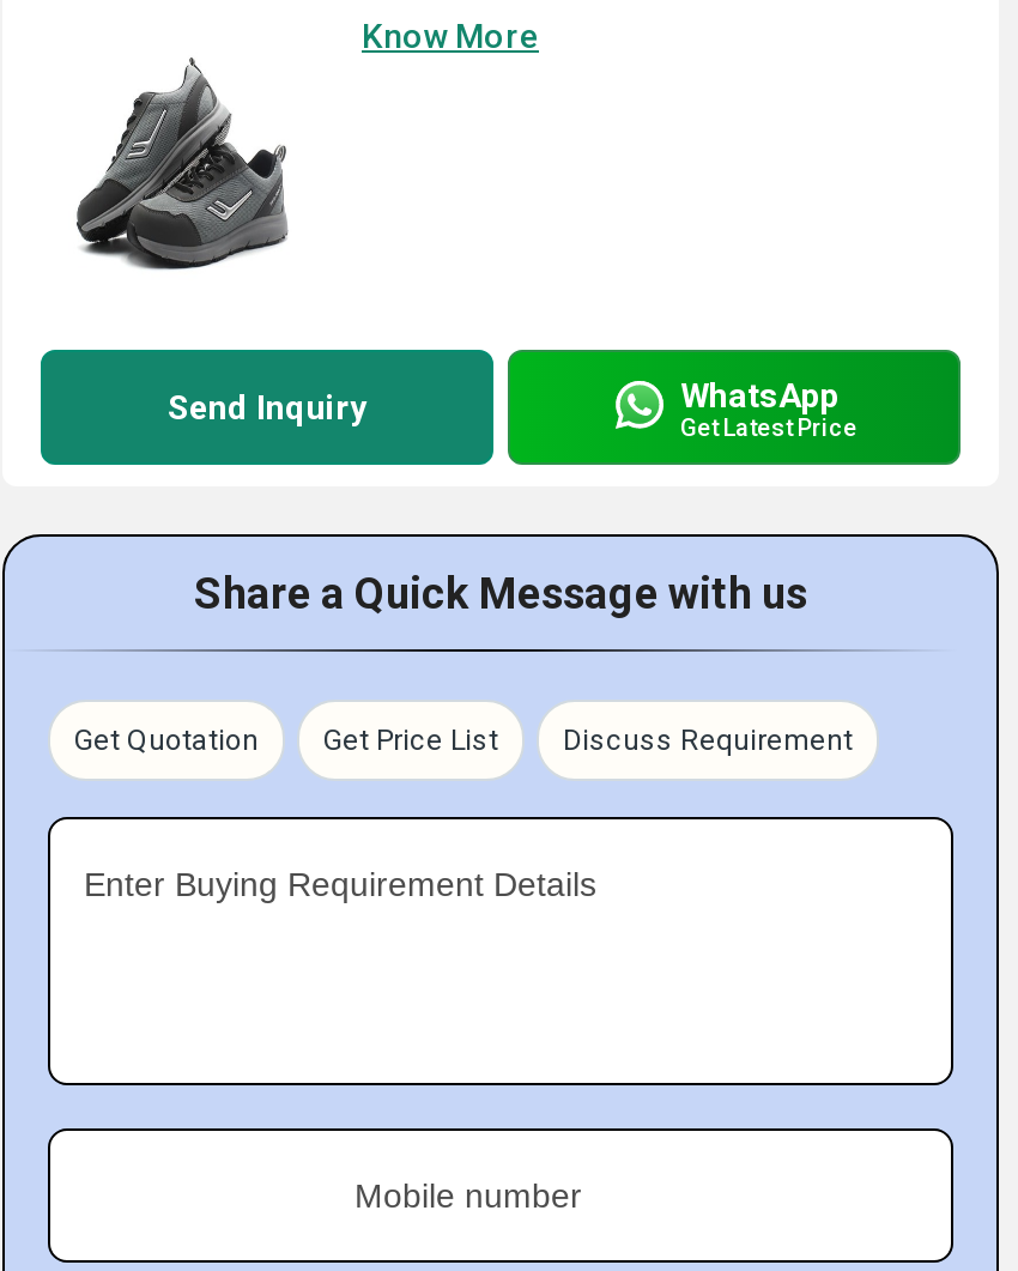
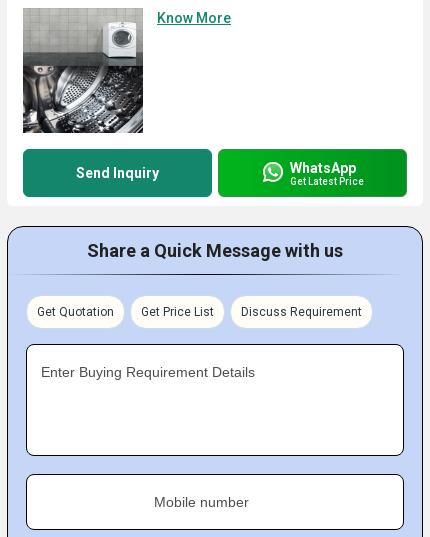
- [image]
+ [image]
